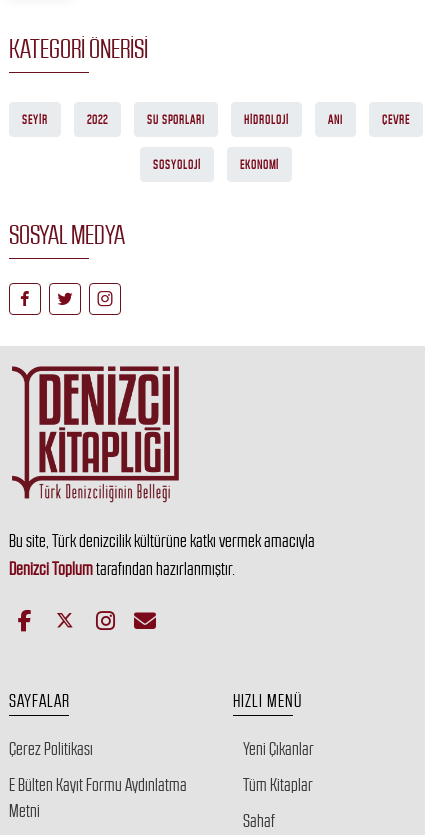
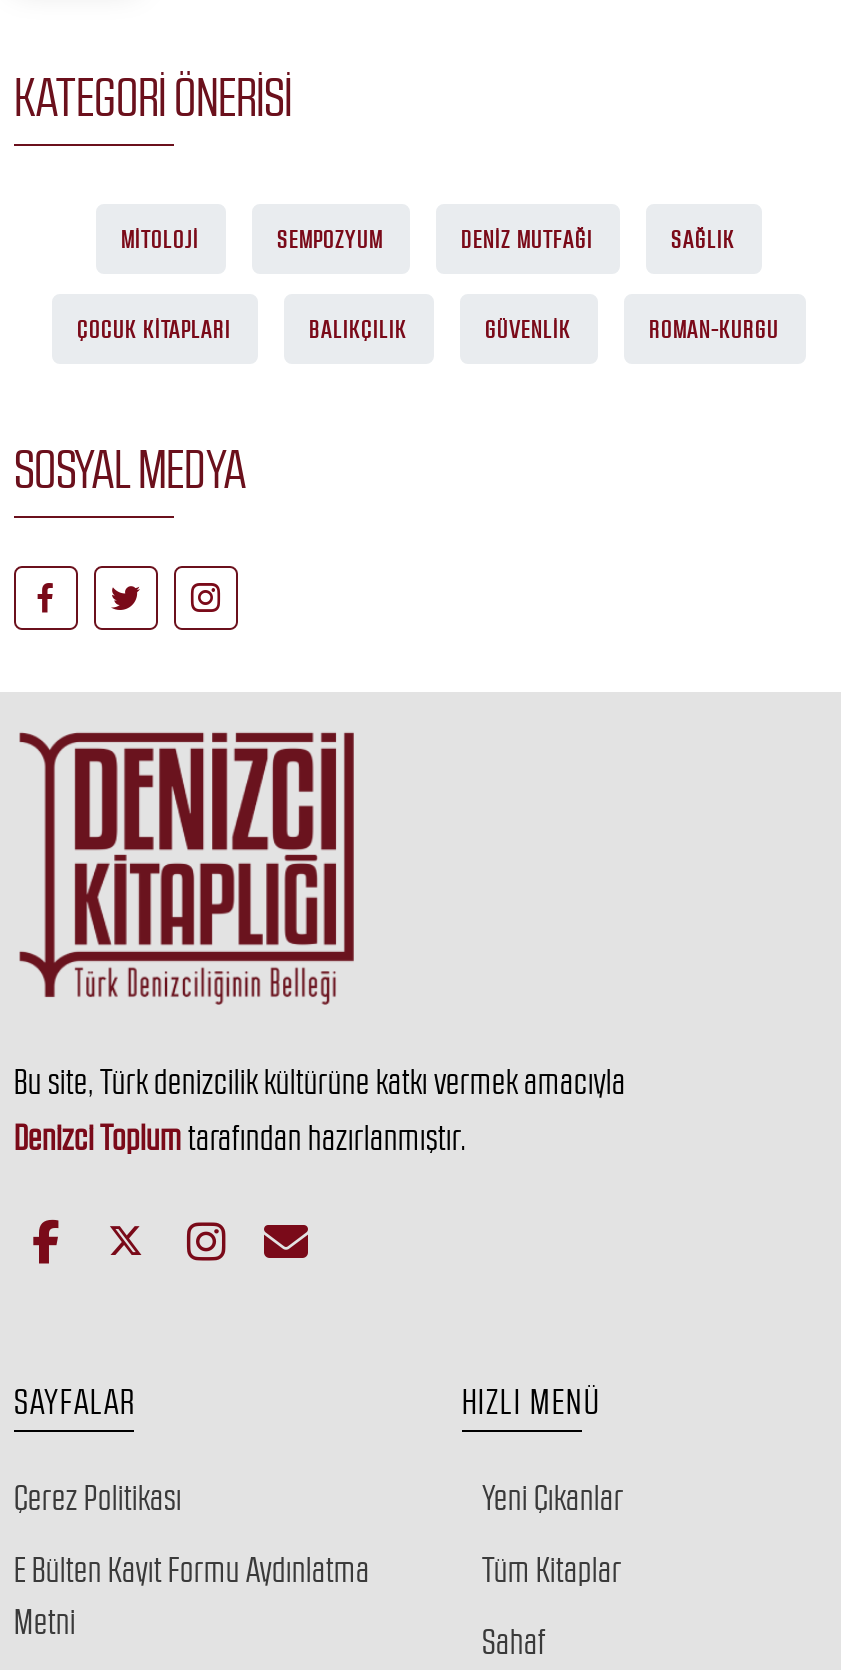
- SEYIR
- 2022
- SU SPORLARI
- HIDROLOJI
- ANI
- ÇEVRE
+ MITOLOJI
+ SEMPOZYUM
+ DENIZ MUTFAĞI
+ SAĞLIK

- SOSYOLOJI
- EKONOMI
+ ÇOCUK KITAPLARI
+ BALIKÇILIK
+ GÜVENLIK
+ ROMAN-KURGU
